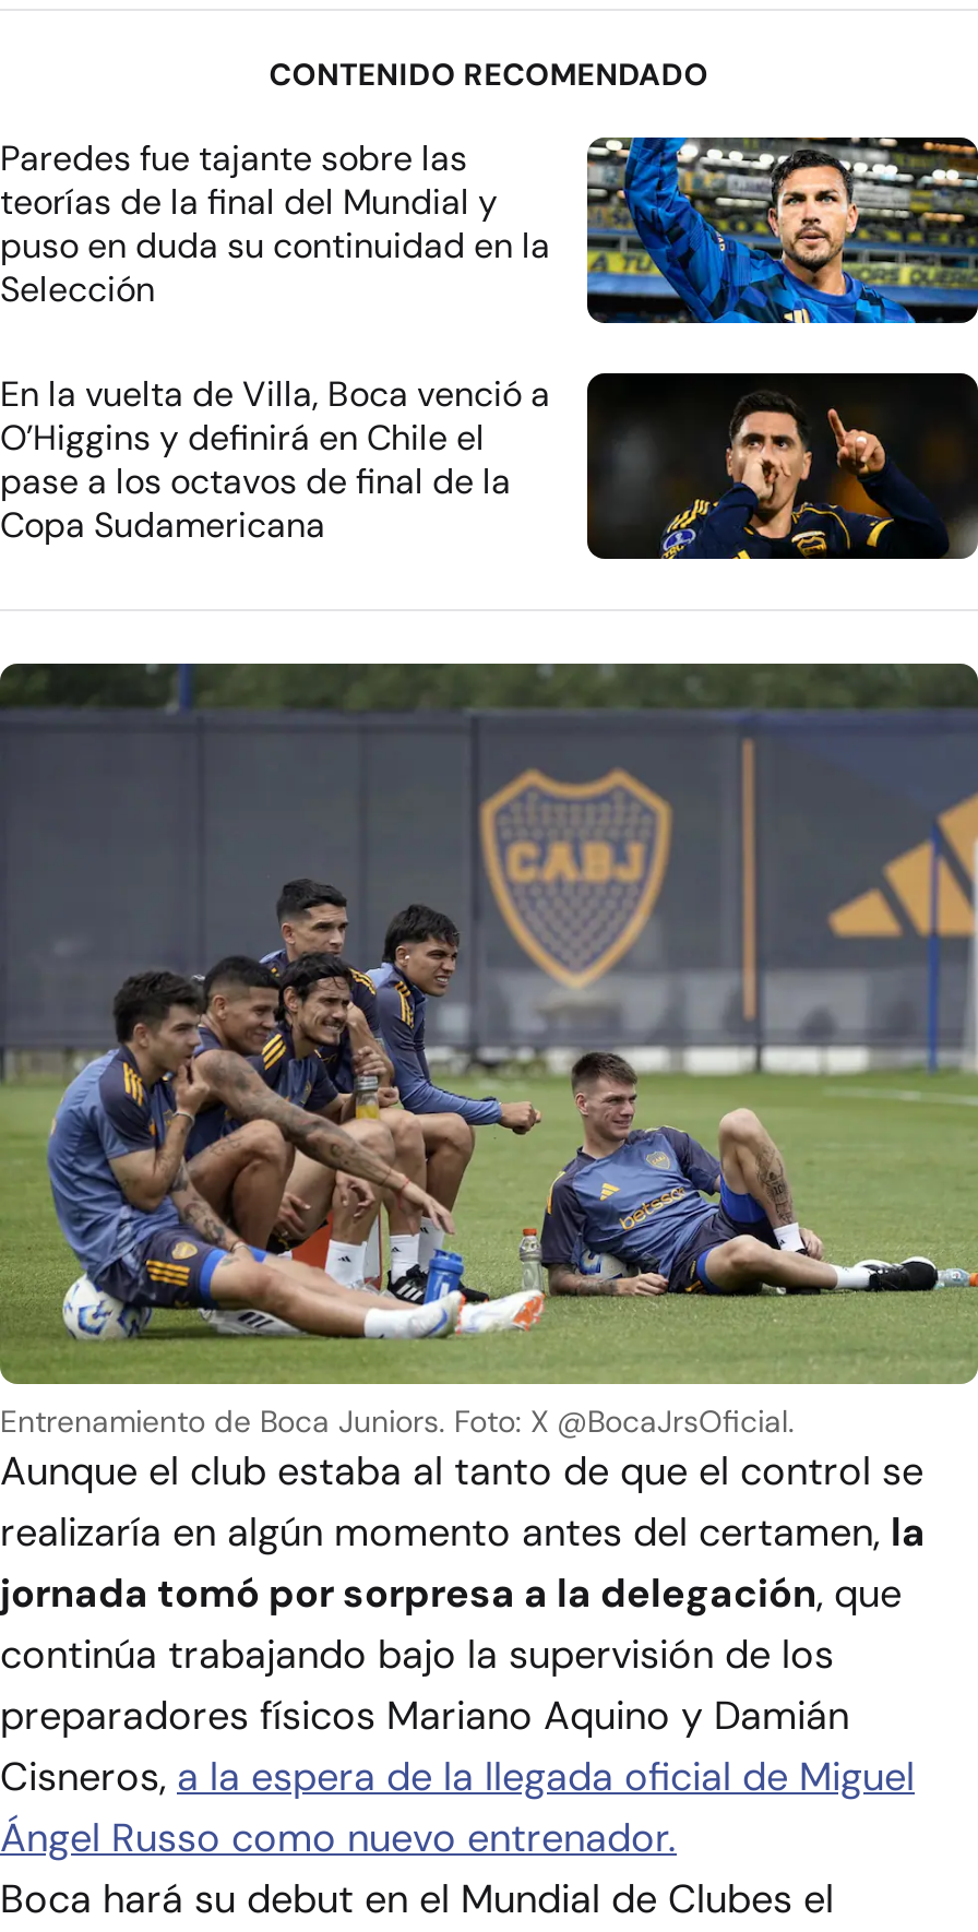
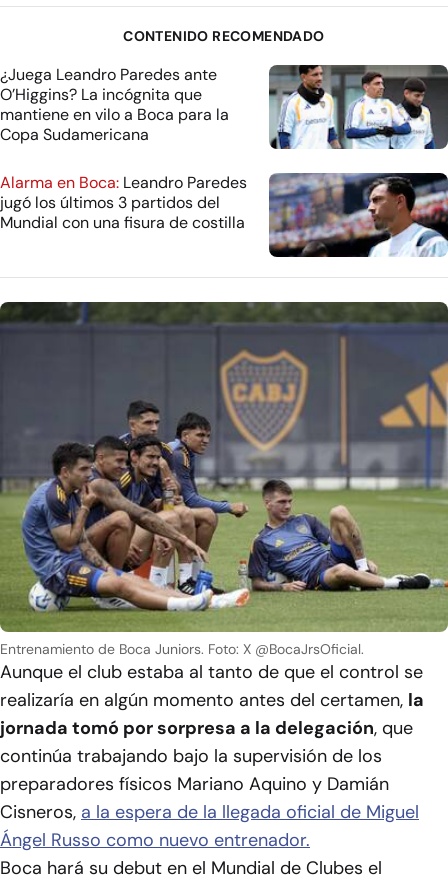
- [image]
- Paredes fue tajante sobre las
- teorías de la final del Mundial y
- puso en duda su continuidad en la
- Selección
- En la vuelta de Villa, Boca venció a
- O’Higgins y definirá en Chile el
- pase a los octavos de final de la
+ [image]
+ ¿Juega Leandro Paredes ante
+ O’Higgins? La incógnita que
+ mantiene en vilo a Boca para la

- [image]
+ [image]

moved up: Copa Sudamericana

+ Alarma en Boca: Leandro Paredes
+ jugó los últimos 3 partidos del
+ Mundial con una fisura de costilla
